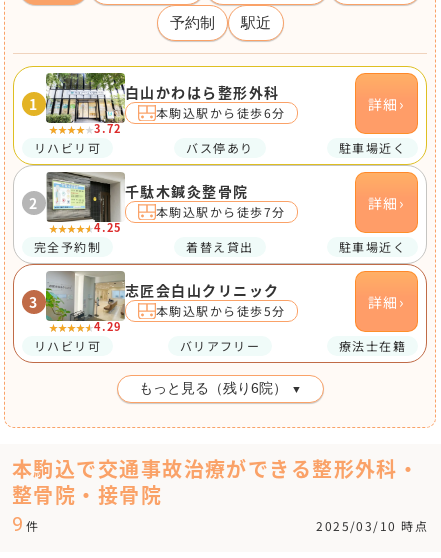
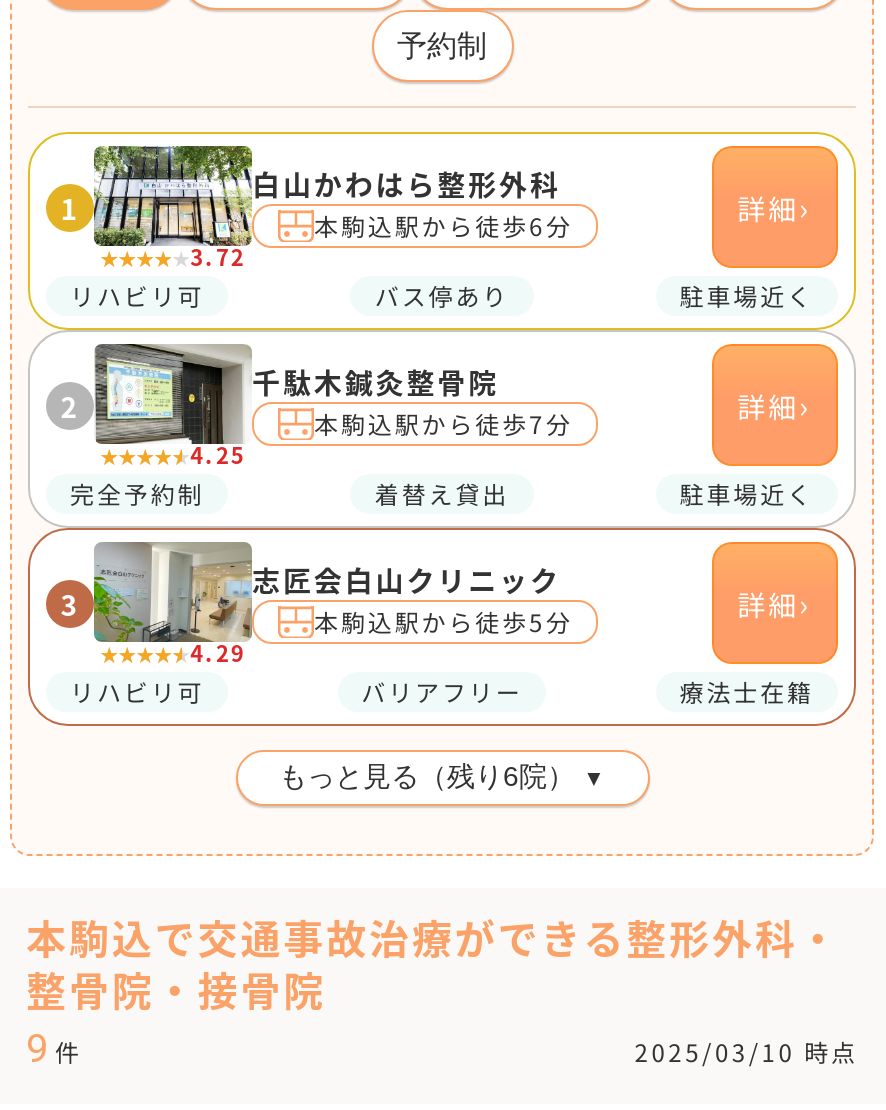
- 駅近
